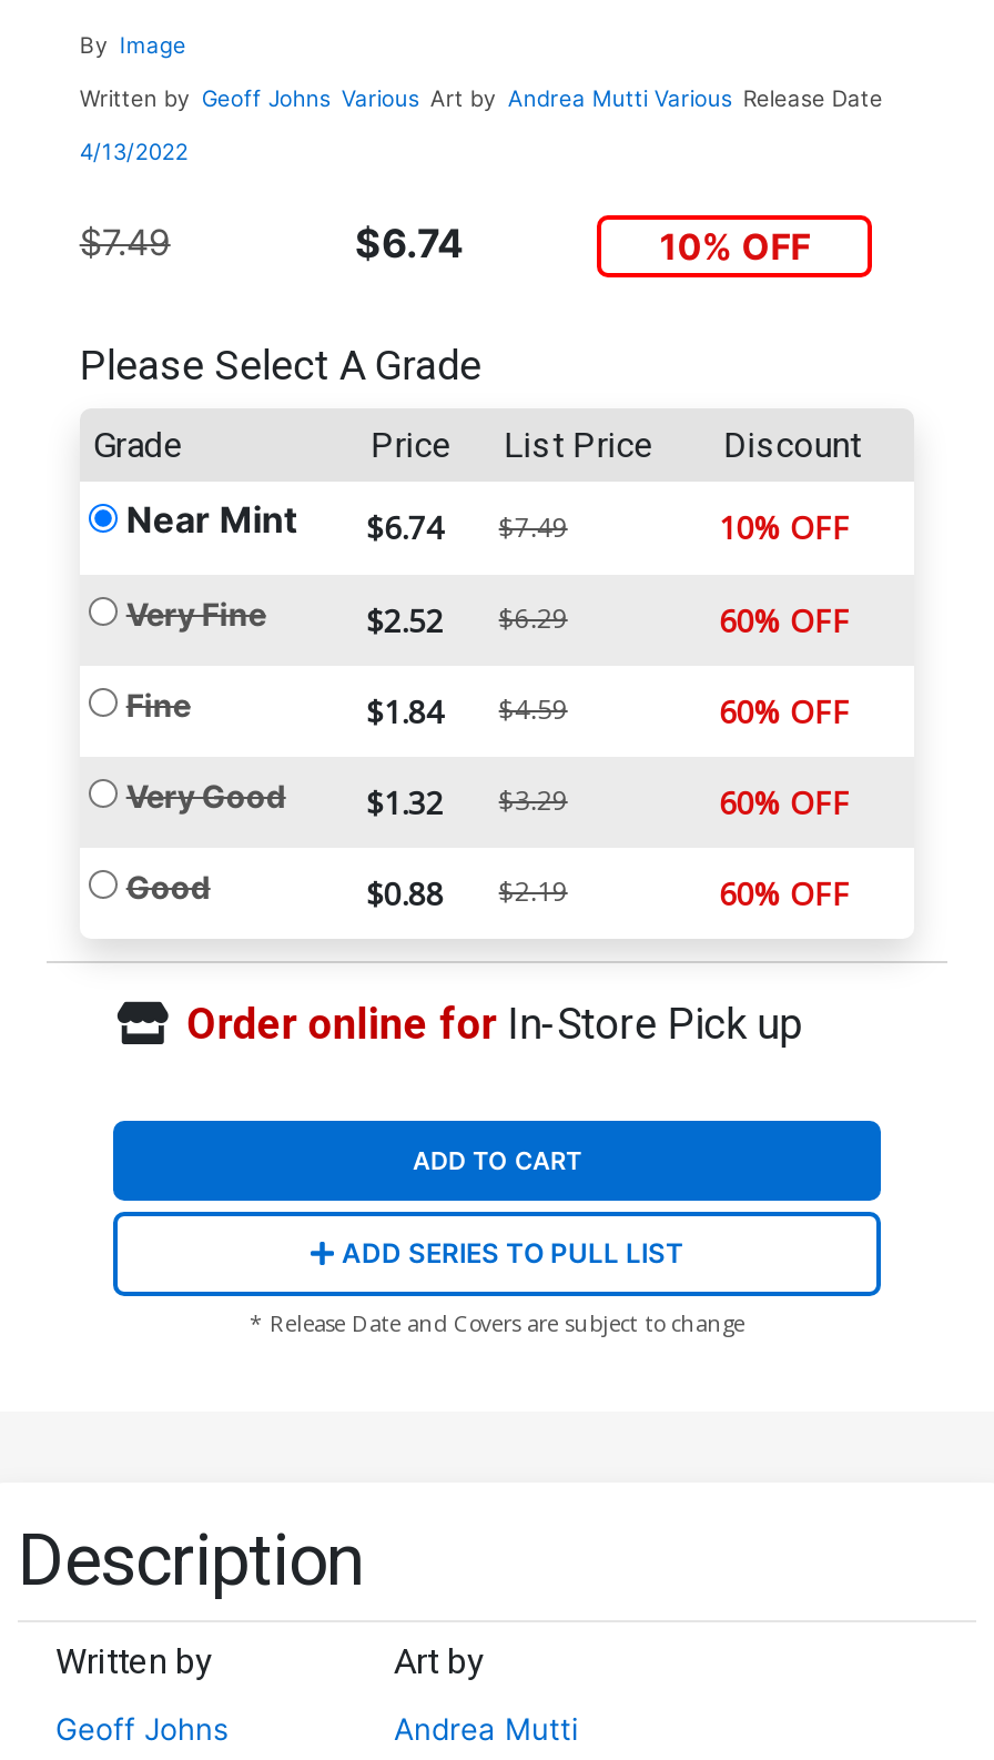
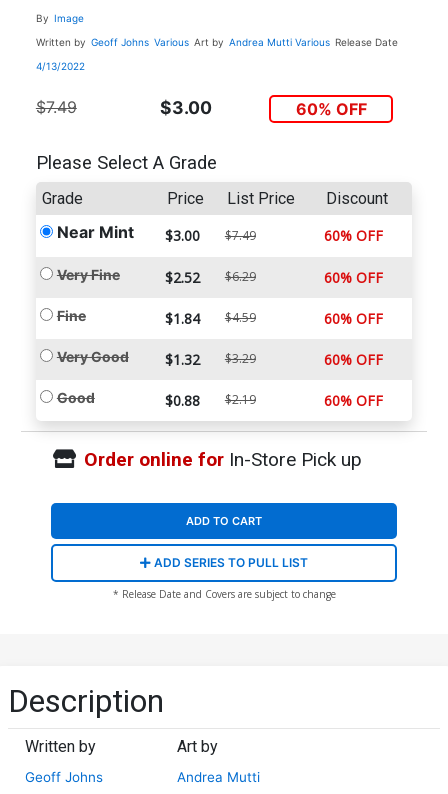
- $6.74
+ $3.00

- 10% OFF
+ 60% OFF

- Near Mint $6.74 $7.49
+ Near Mint $3.00 $7.49

- 10% OFF
+ 60% OFF
